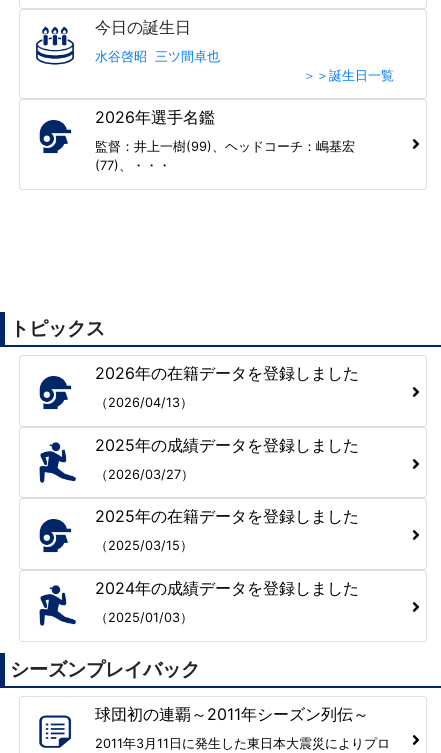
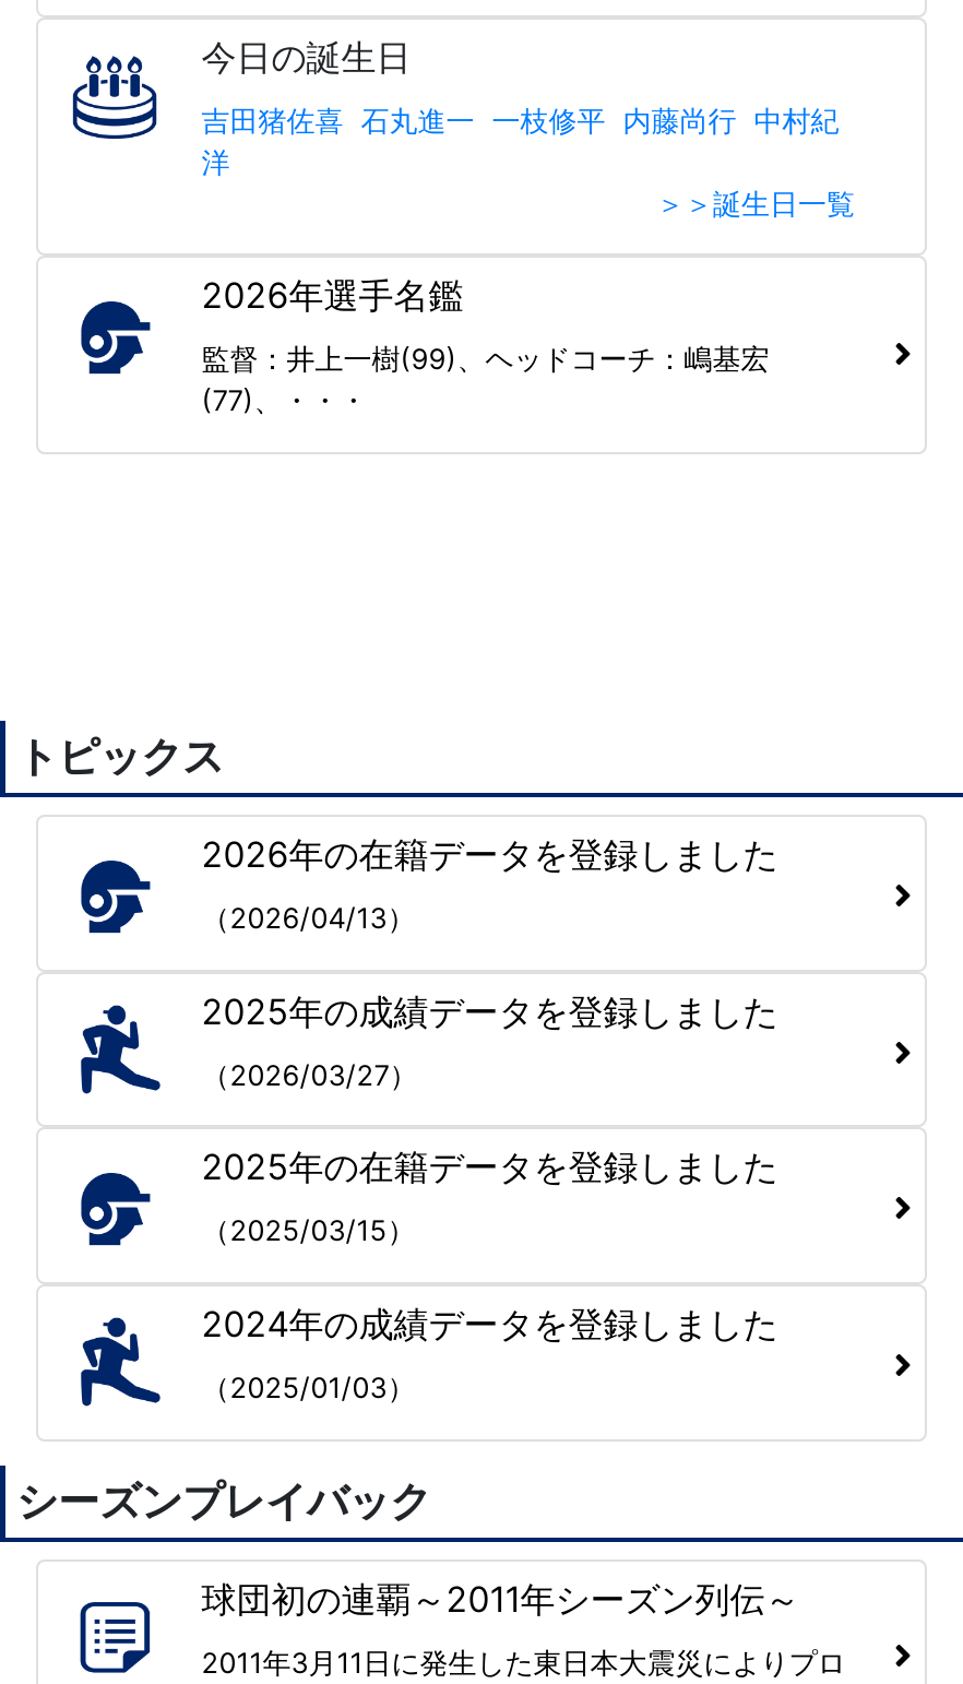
- 水谷啓昭 三ツ間卓也
+ 吉田猪佐喜 石丸進一 一枝修平 内藤尚行 中村紀
+ 洋
